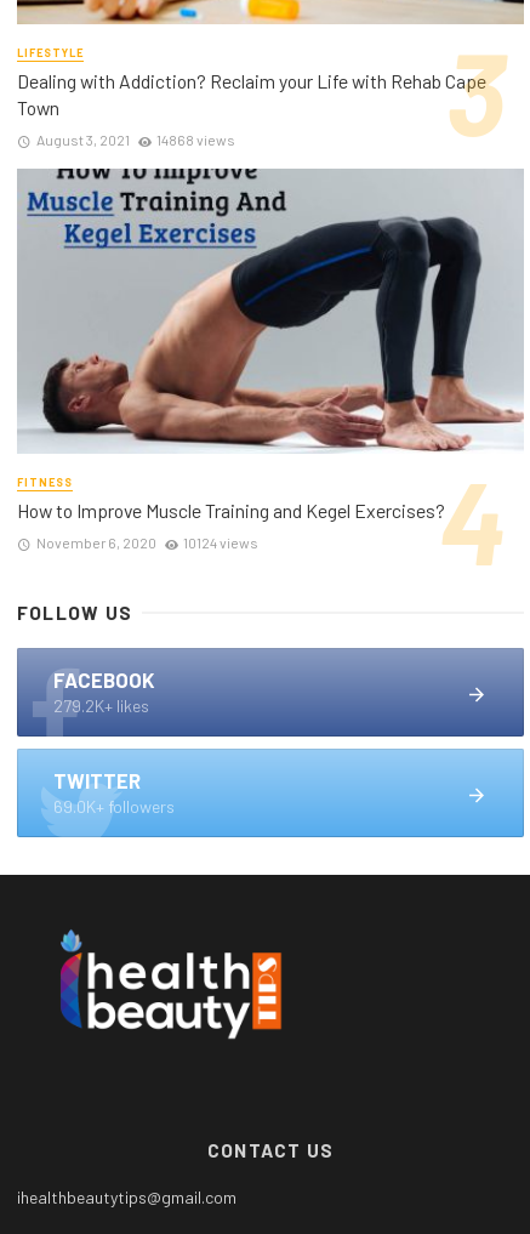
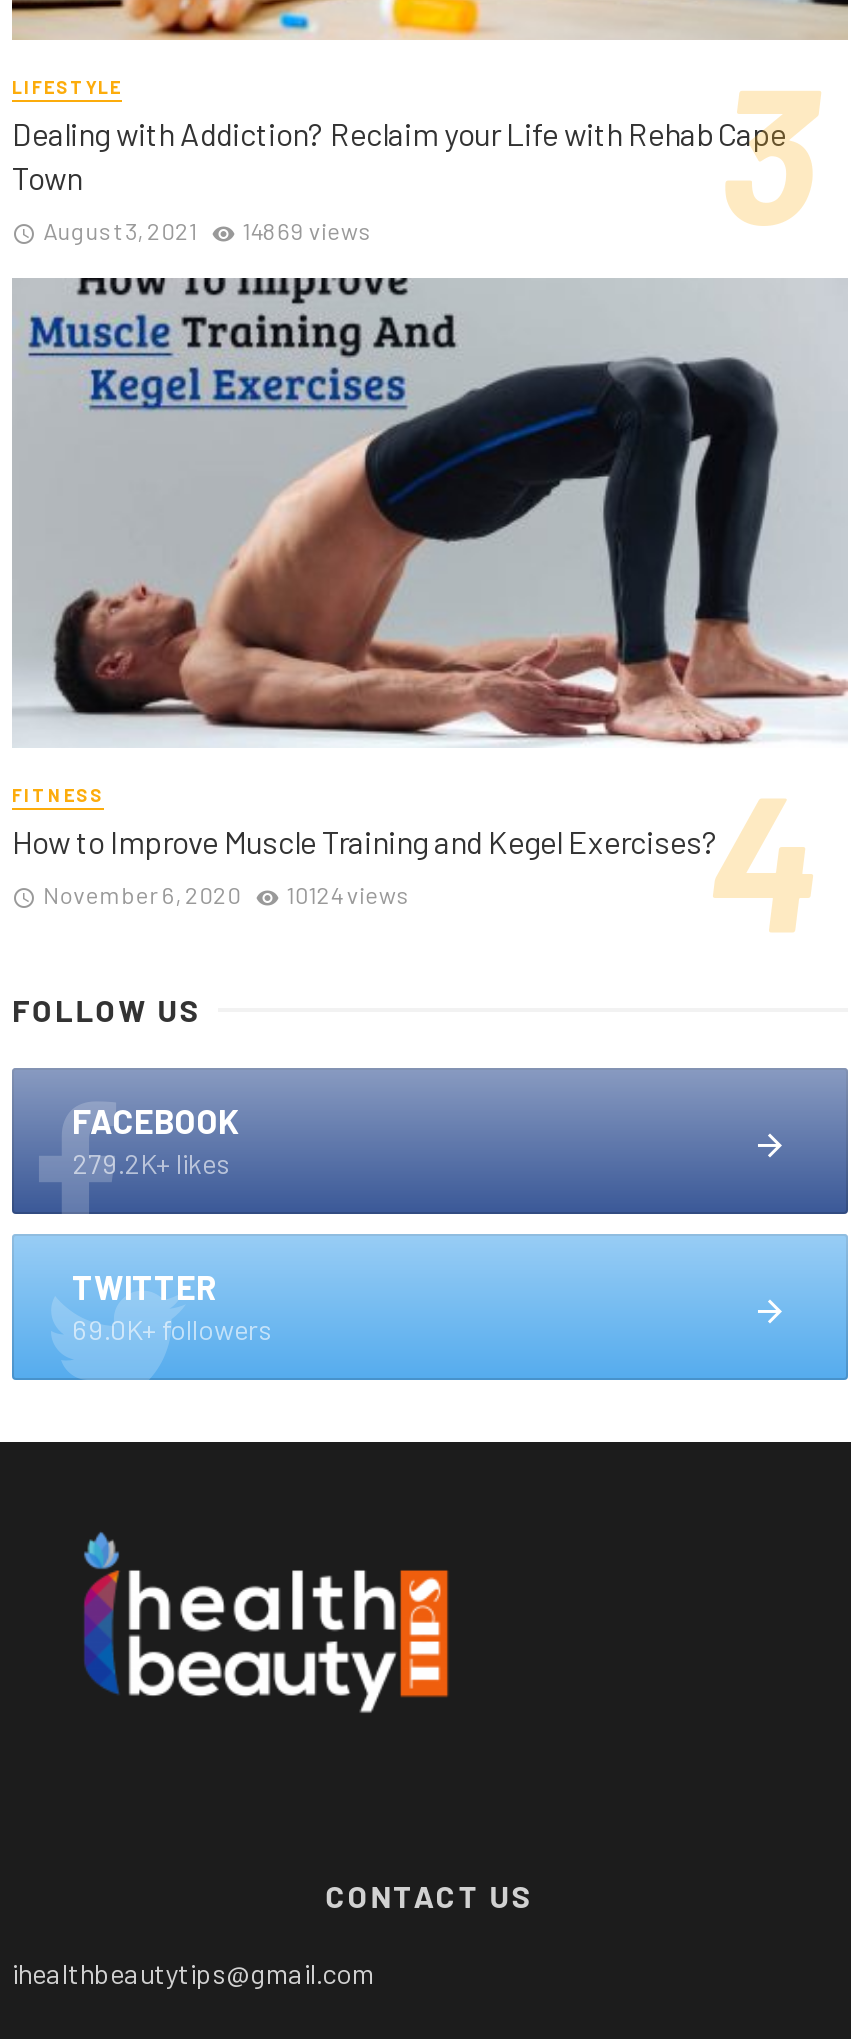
- August 3, 2021 14868 views
+ August 3, 2021 14869 views
